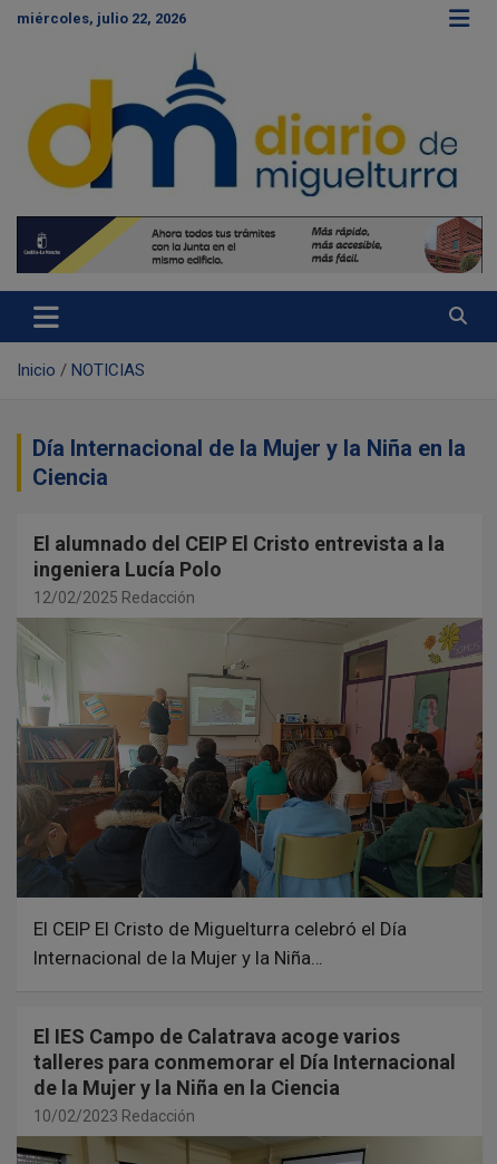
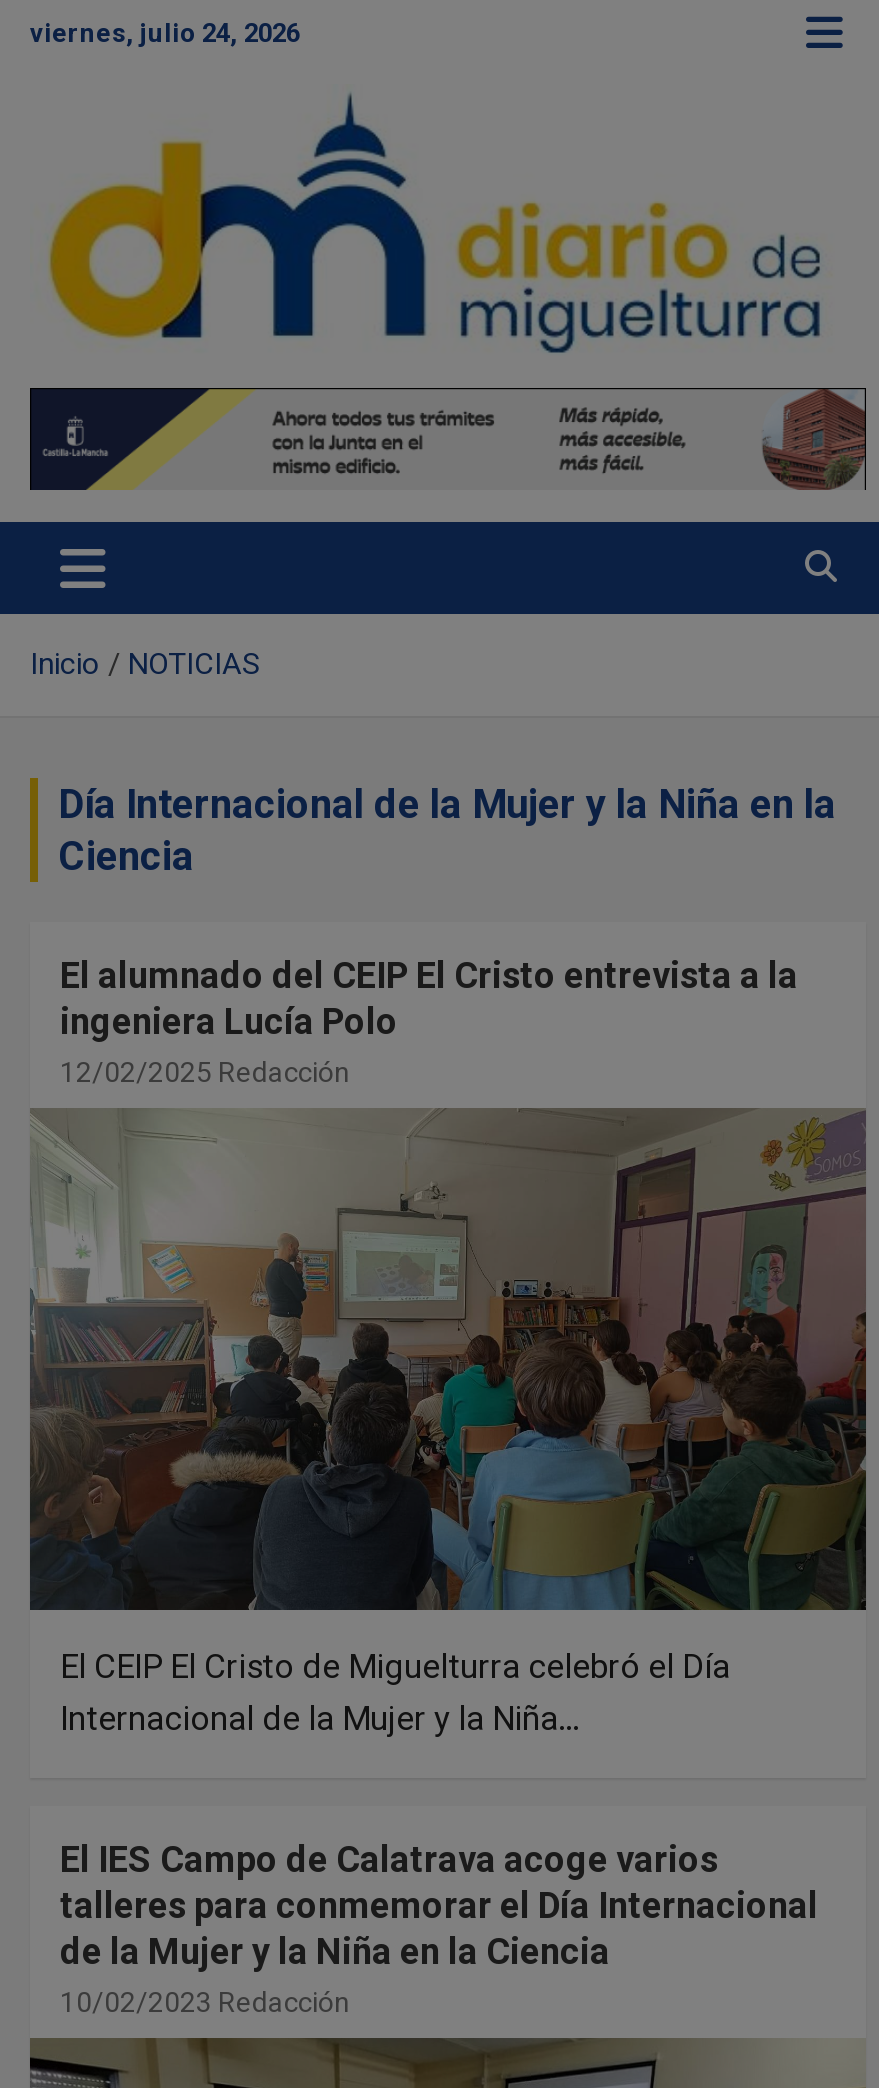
- miércoles, julio 22, 2026
+ viernes, julio 24, 2026
